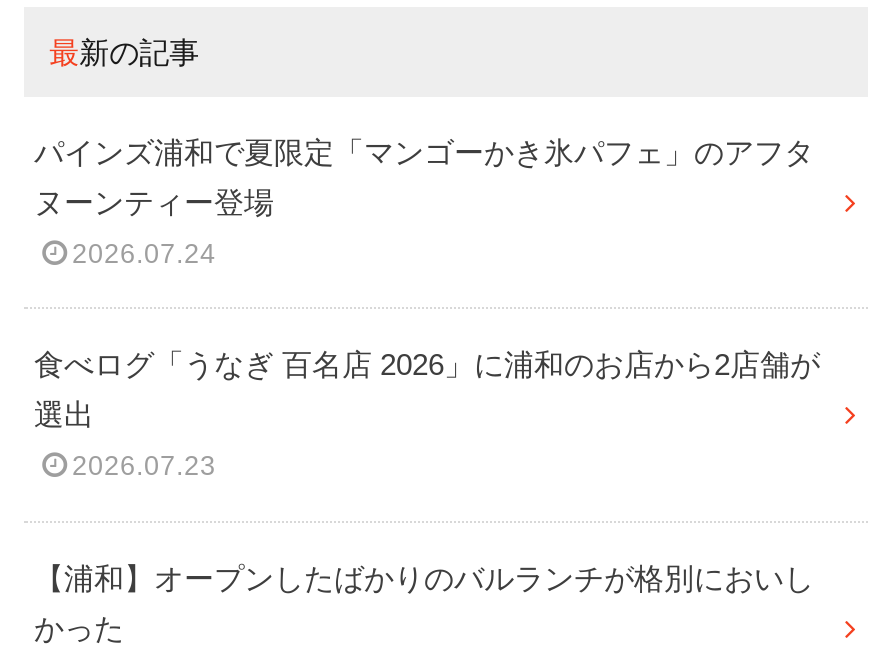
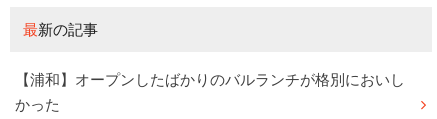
- パインズ浦和で夏限定「マンゴーかき氷パフェ」のアフタ
- ヌーンティー登場
- 2026.07.24
- 食べログ「うなぎ 百名店 2026」に浦和のお店から2店舗が
- 選出
- 2026.07.23
